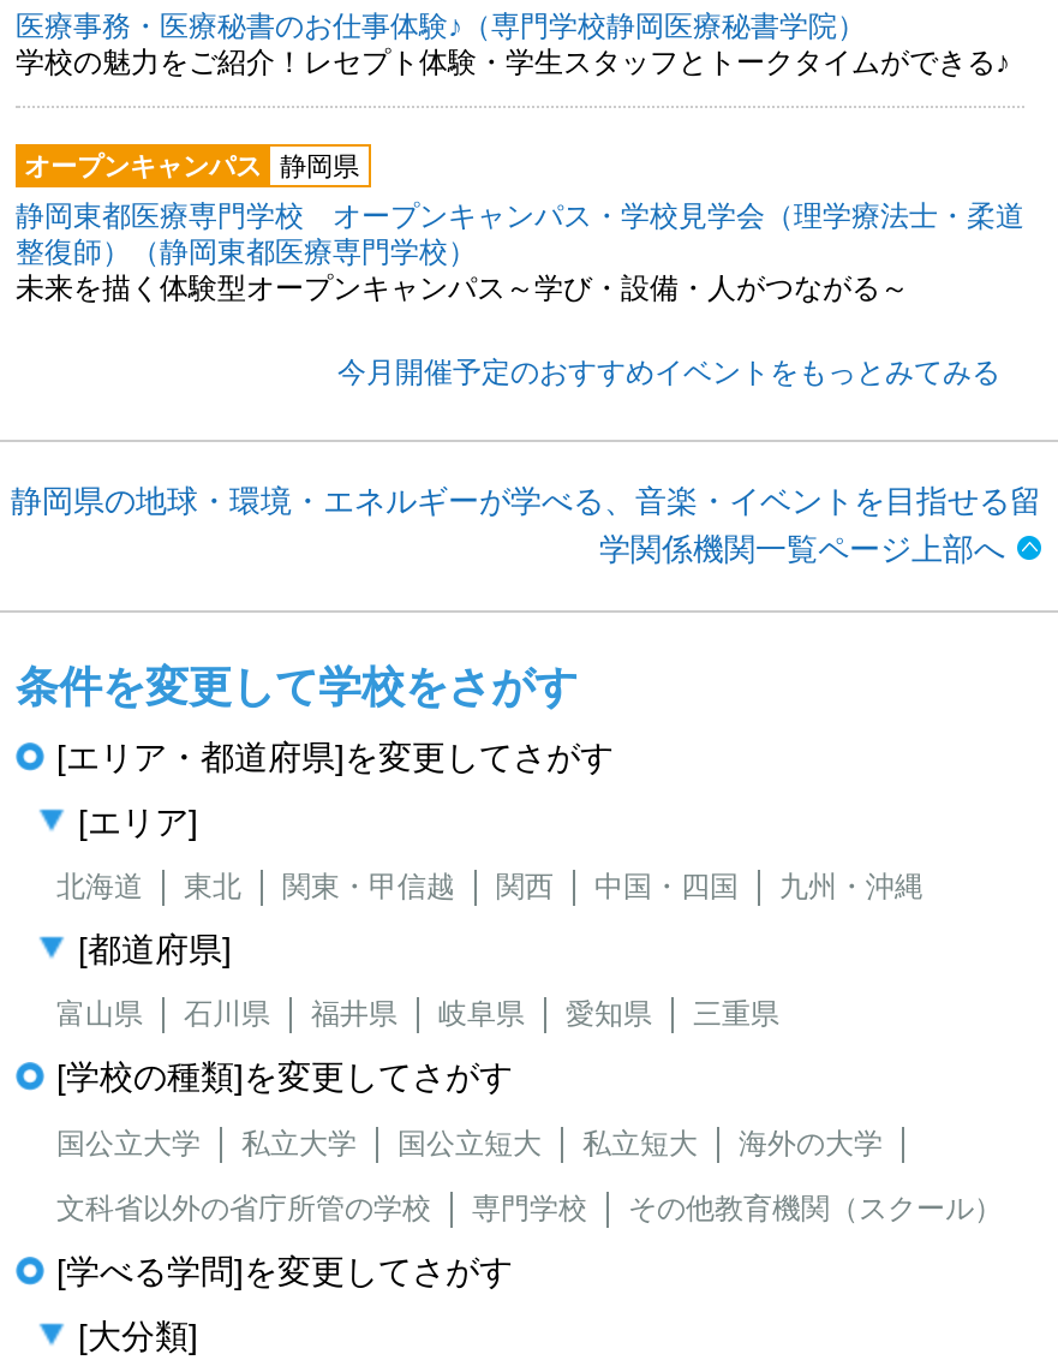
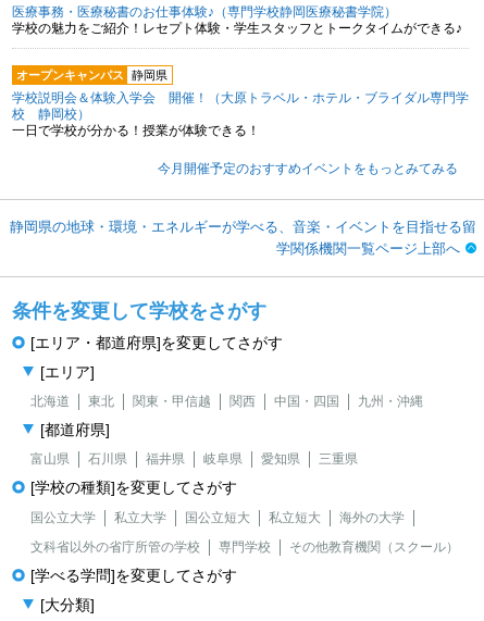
- 静岡東都医療専門学校 オープンキャンパス・学校見学会（理学療法士・柔道
- 整復師）（静岡東都医療専門学校）
- 未来を描く体験型オープンキャンパス～学び・設備・人がつながる～
+ 学校説明会＆体験入学会 開催！（大原トラベル・ホテル・ブライダル専門学
+ 校 静岡校）
+ 一日で学校が分かる！授業が体験できる！
